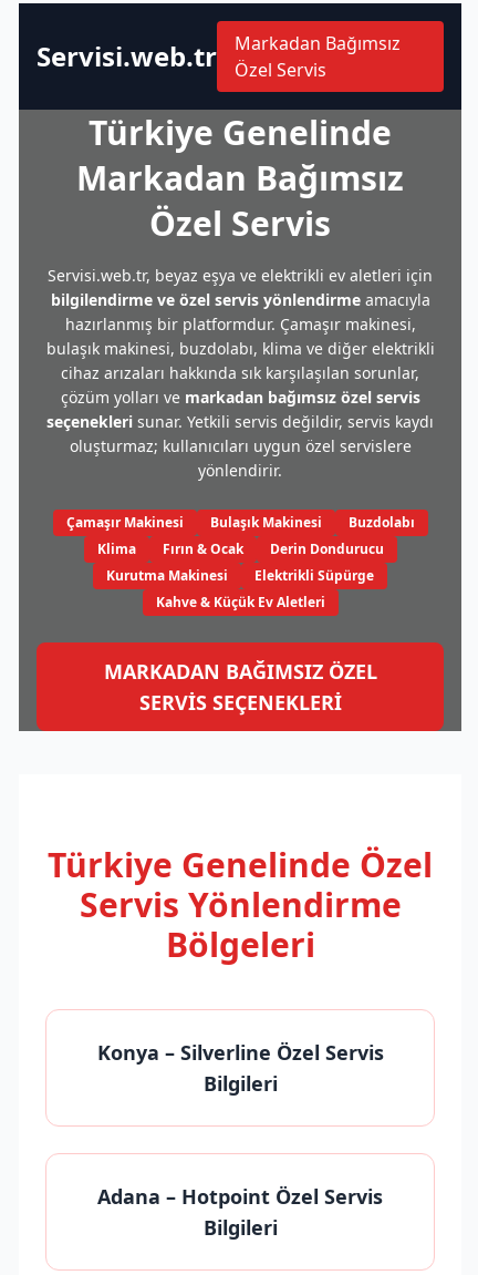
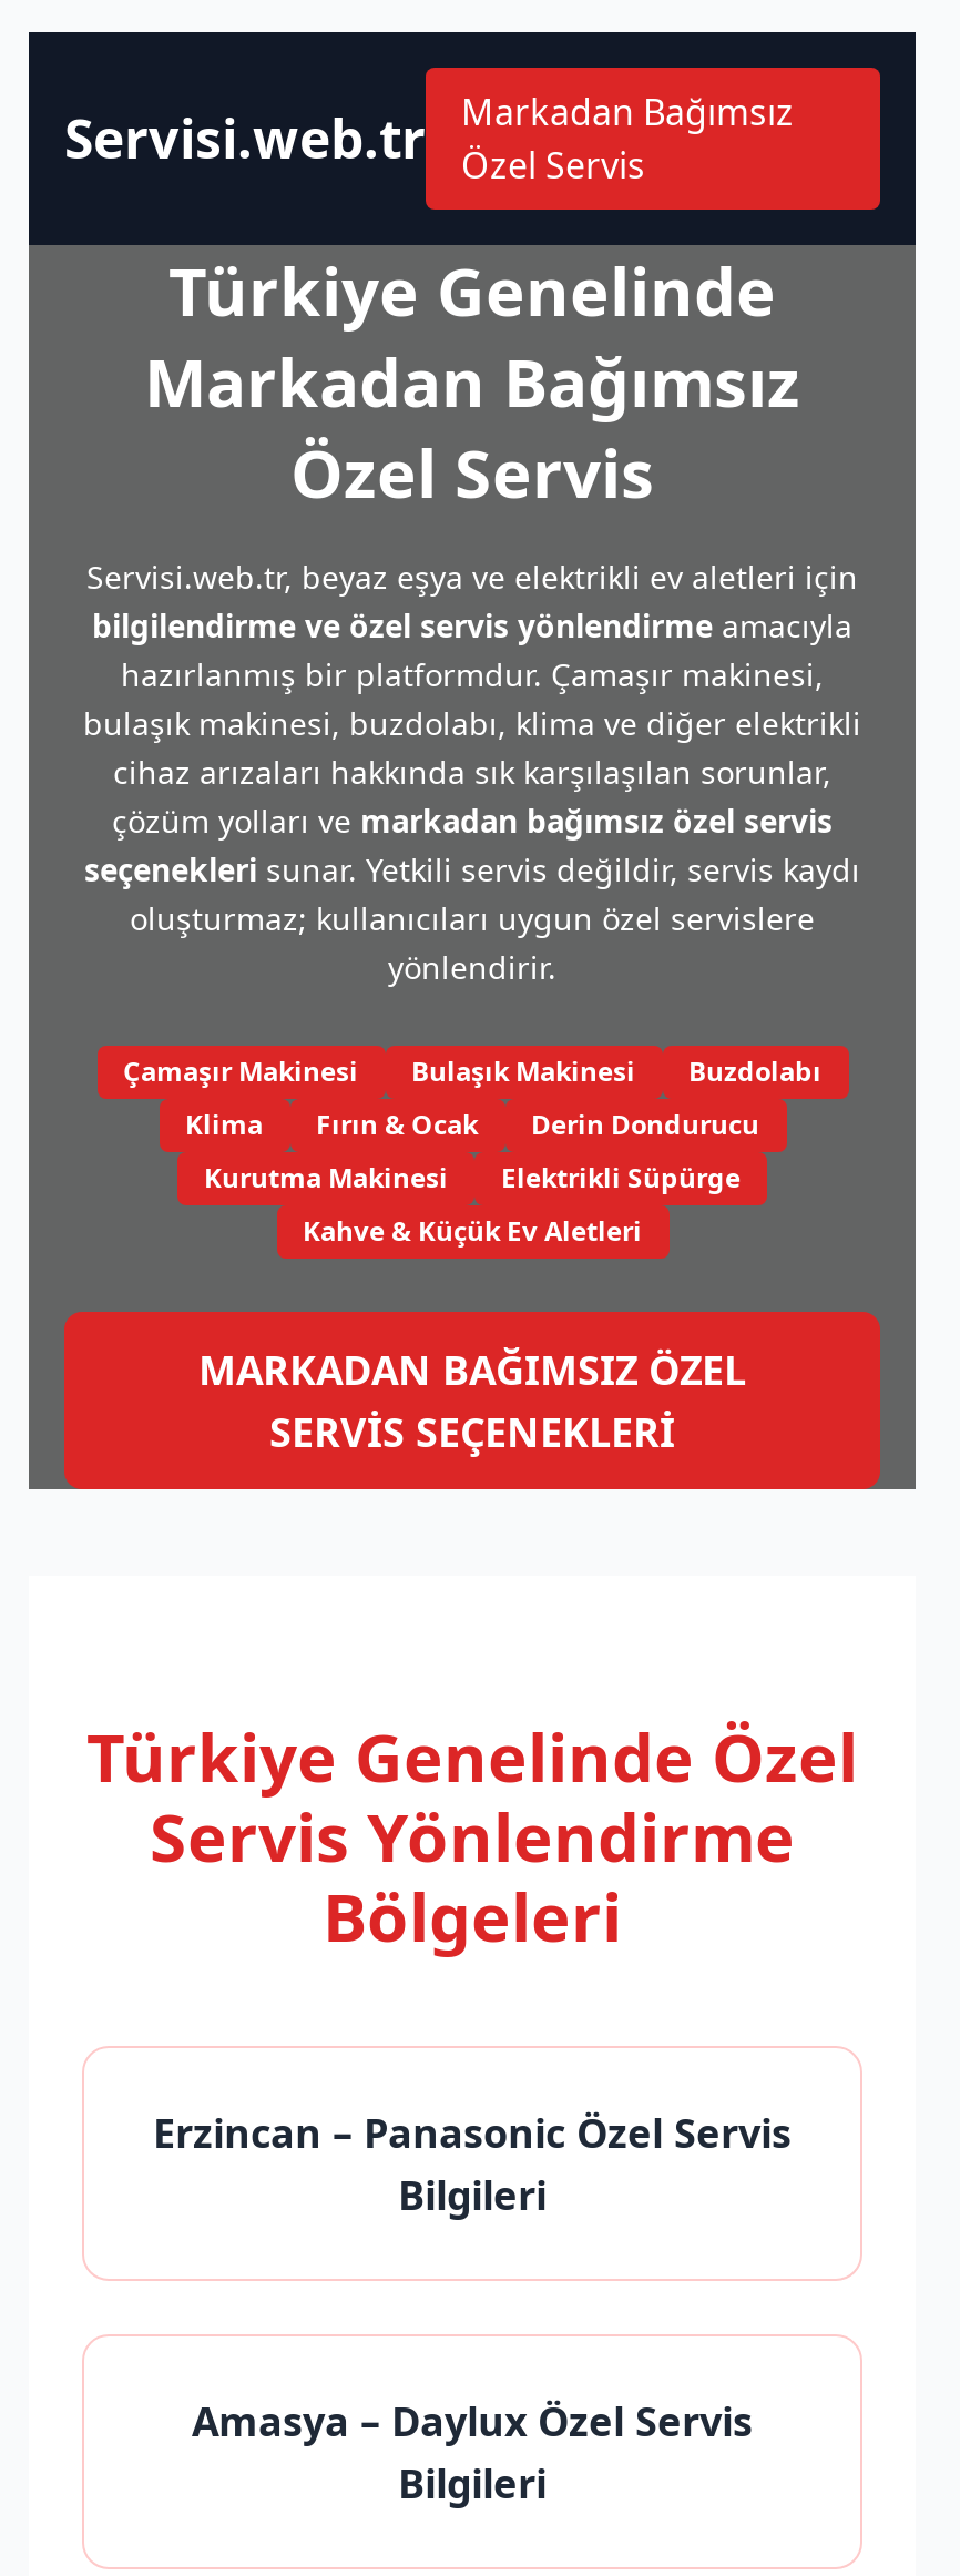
- Konya – Silverline Özel Servis
+ Erzincan – Panasonic Özel Servis

- Adana – Hotpoint Özel Servis
+ Amasya – Daylux Özel Servis
